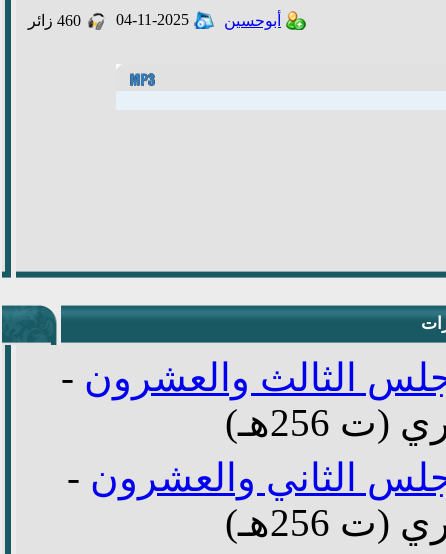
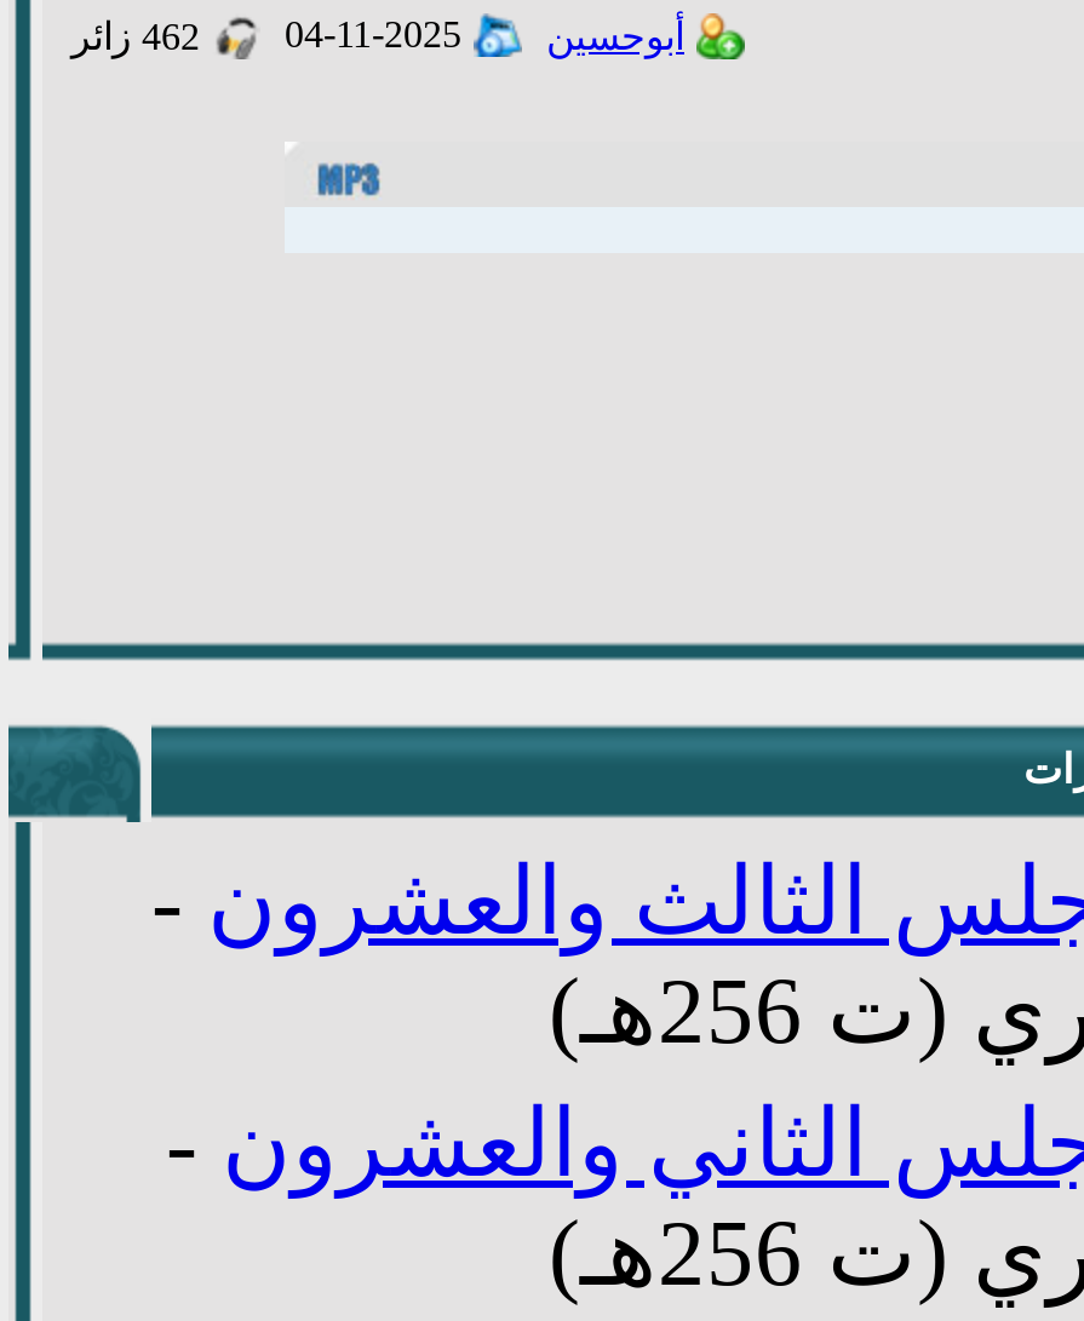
- 460 زائر
+ 462 زائر
